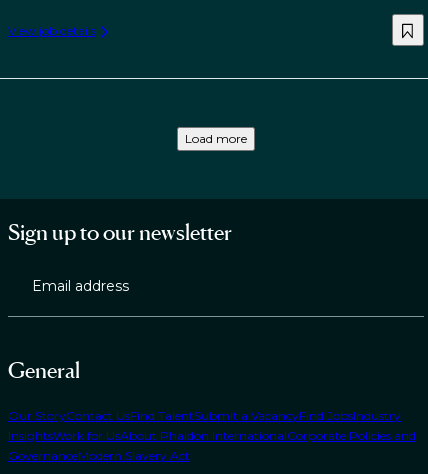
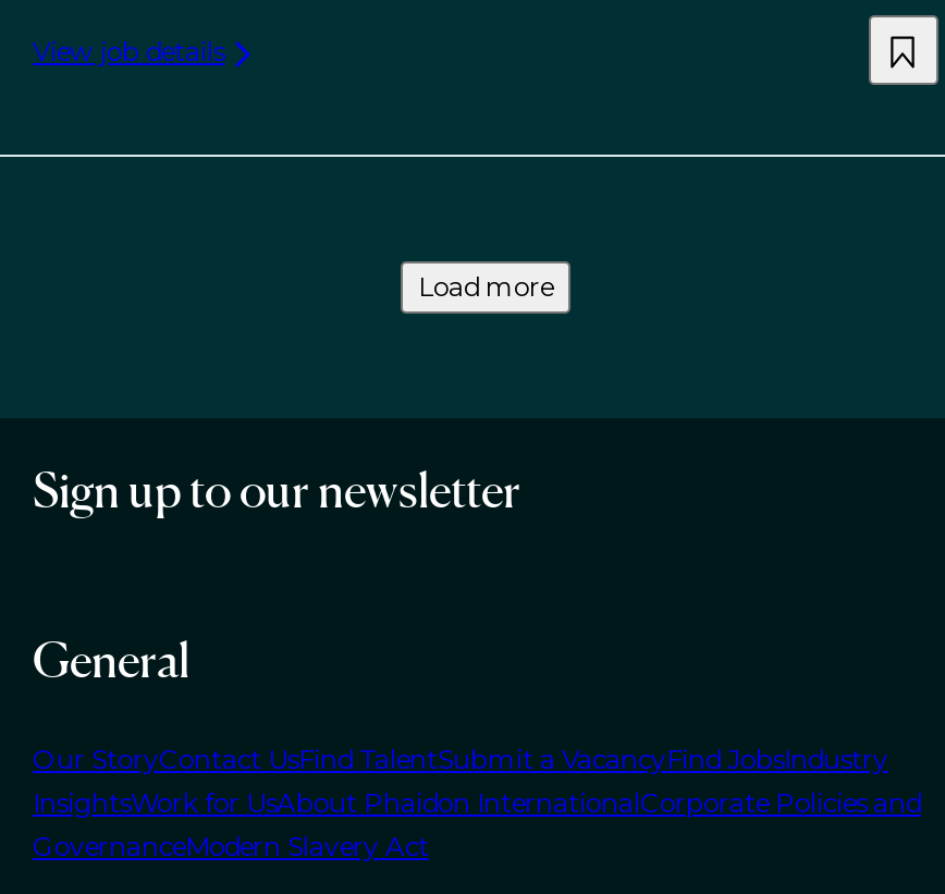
- Email address
